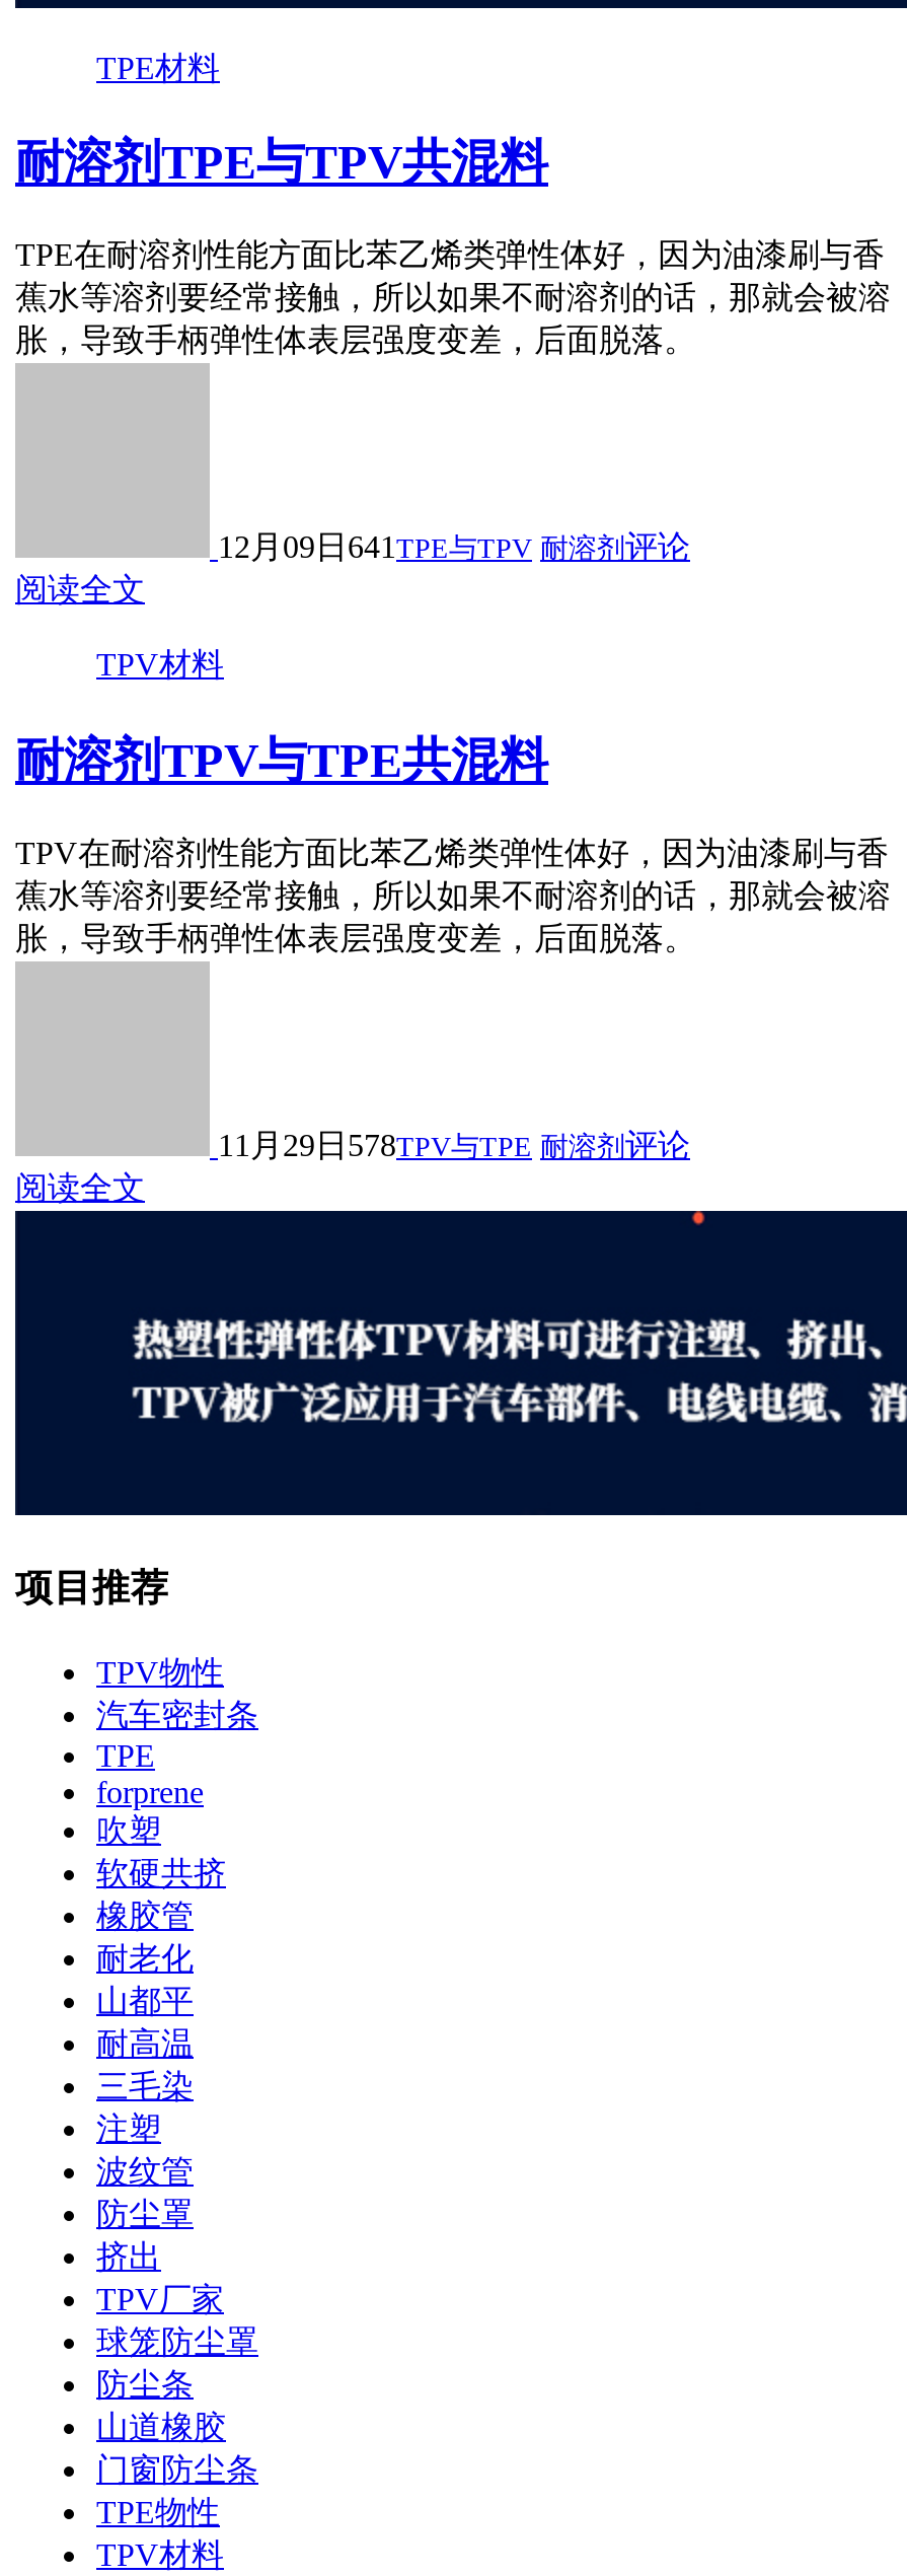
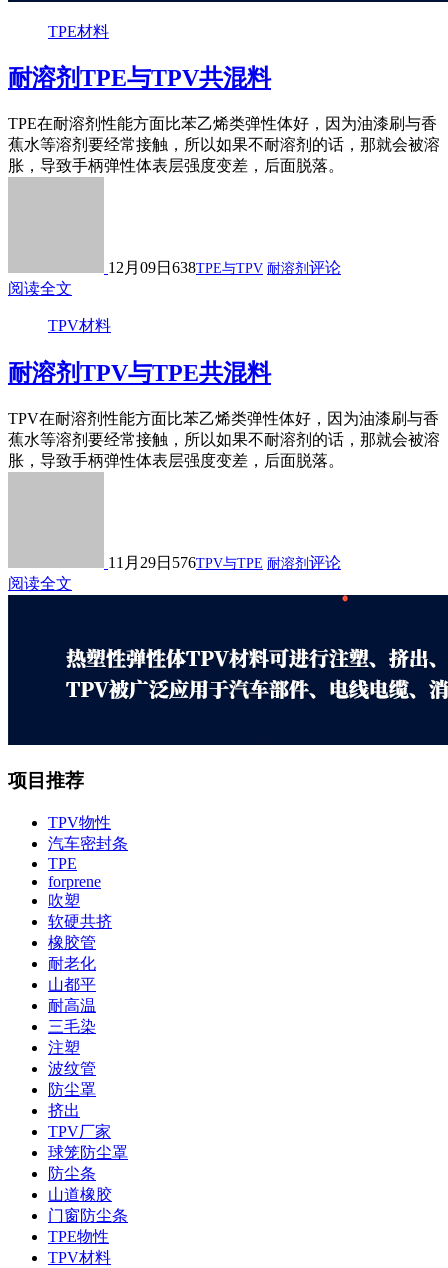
- 12月09日641 TPE与TPV 耐溶剂评论
+ 12月09日638 TPE与TPV 耐溶剂评论

- 11月29日578TPV与TPE 耐溶剂评论
+ 11月29日576TPV与TPE 耐溶剂评论
